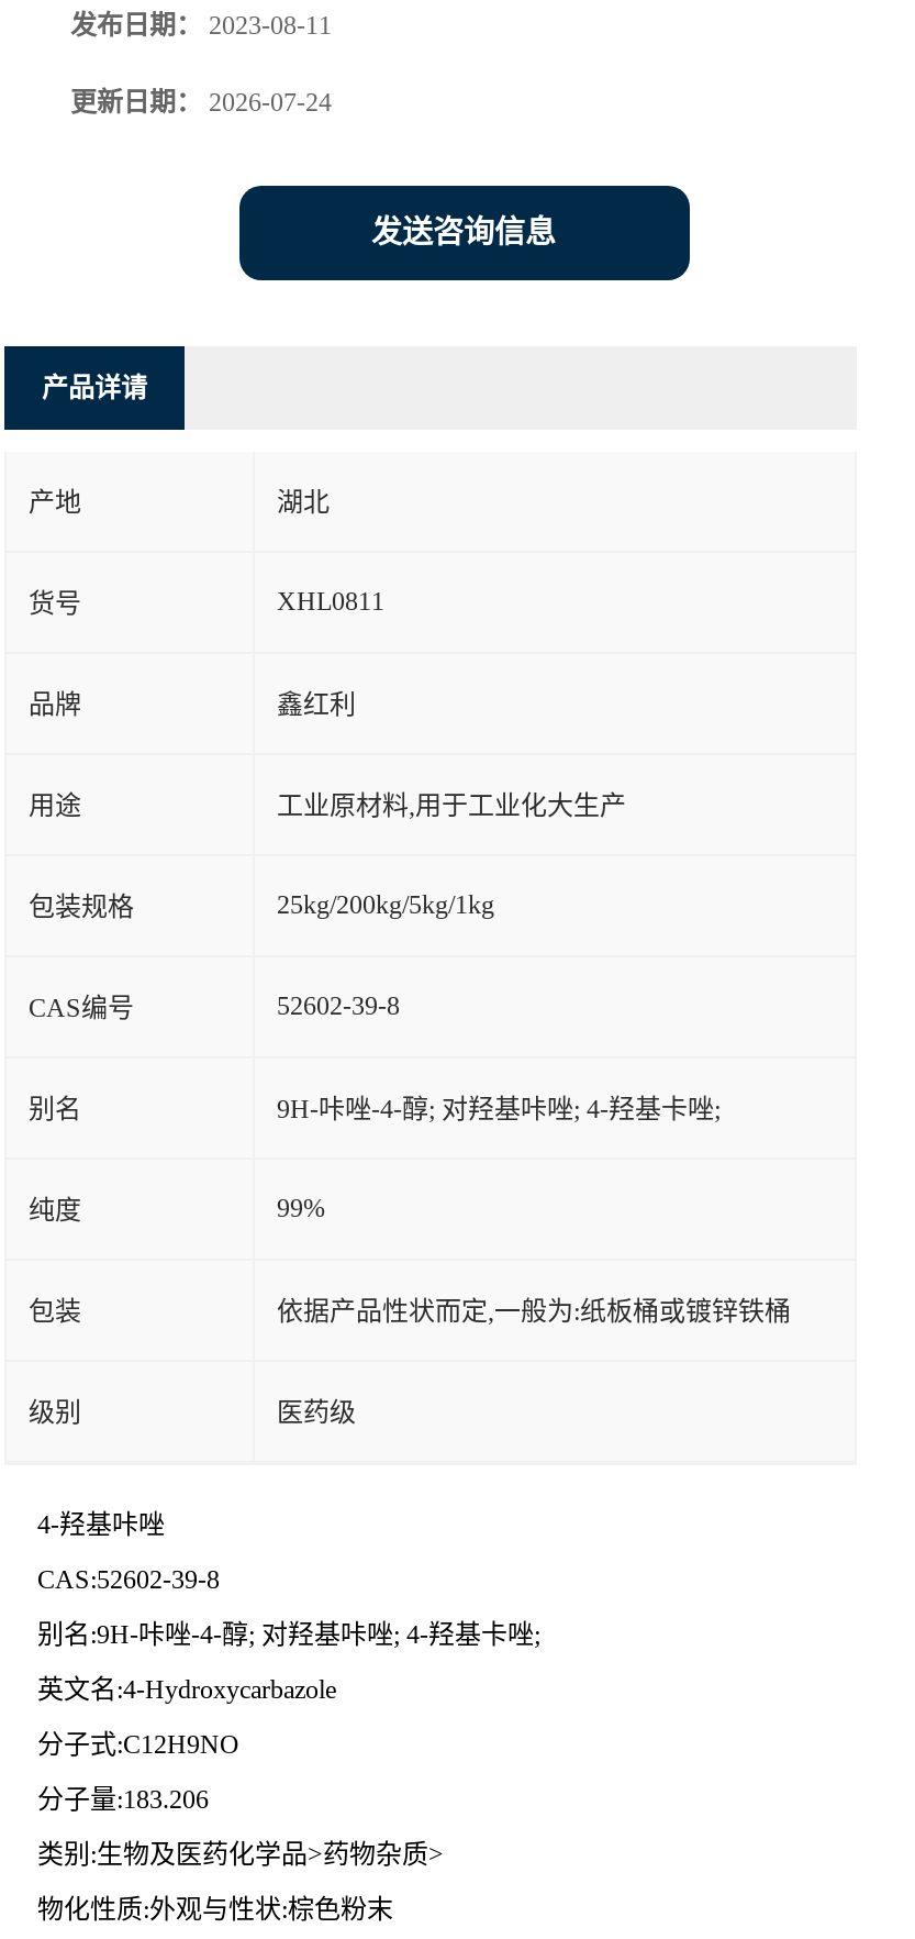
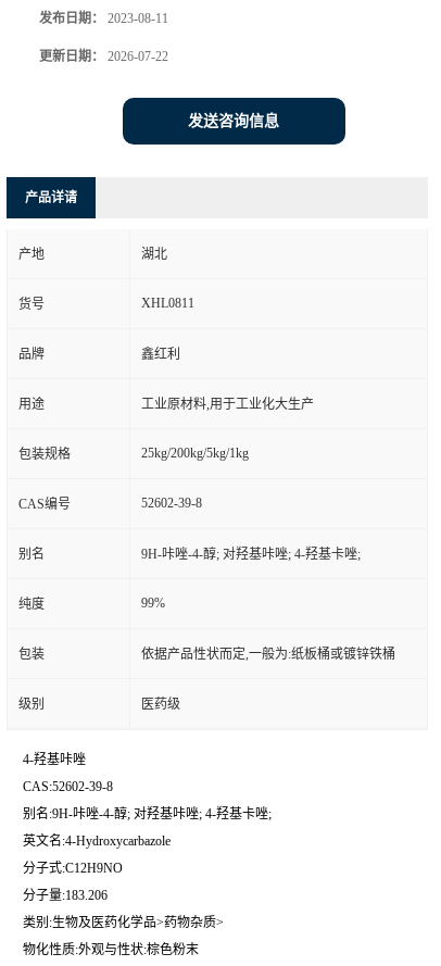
- 更新日期：2026-07-24
+ 更新日期：2026-07-22
